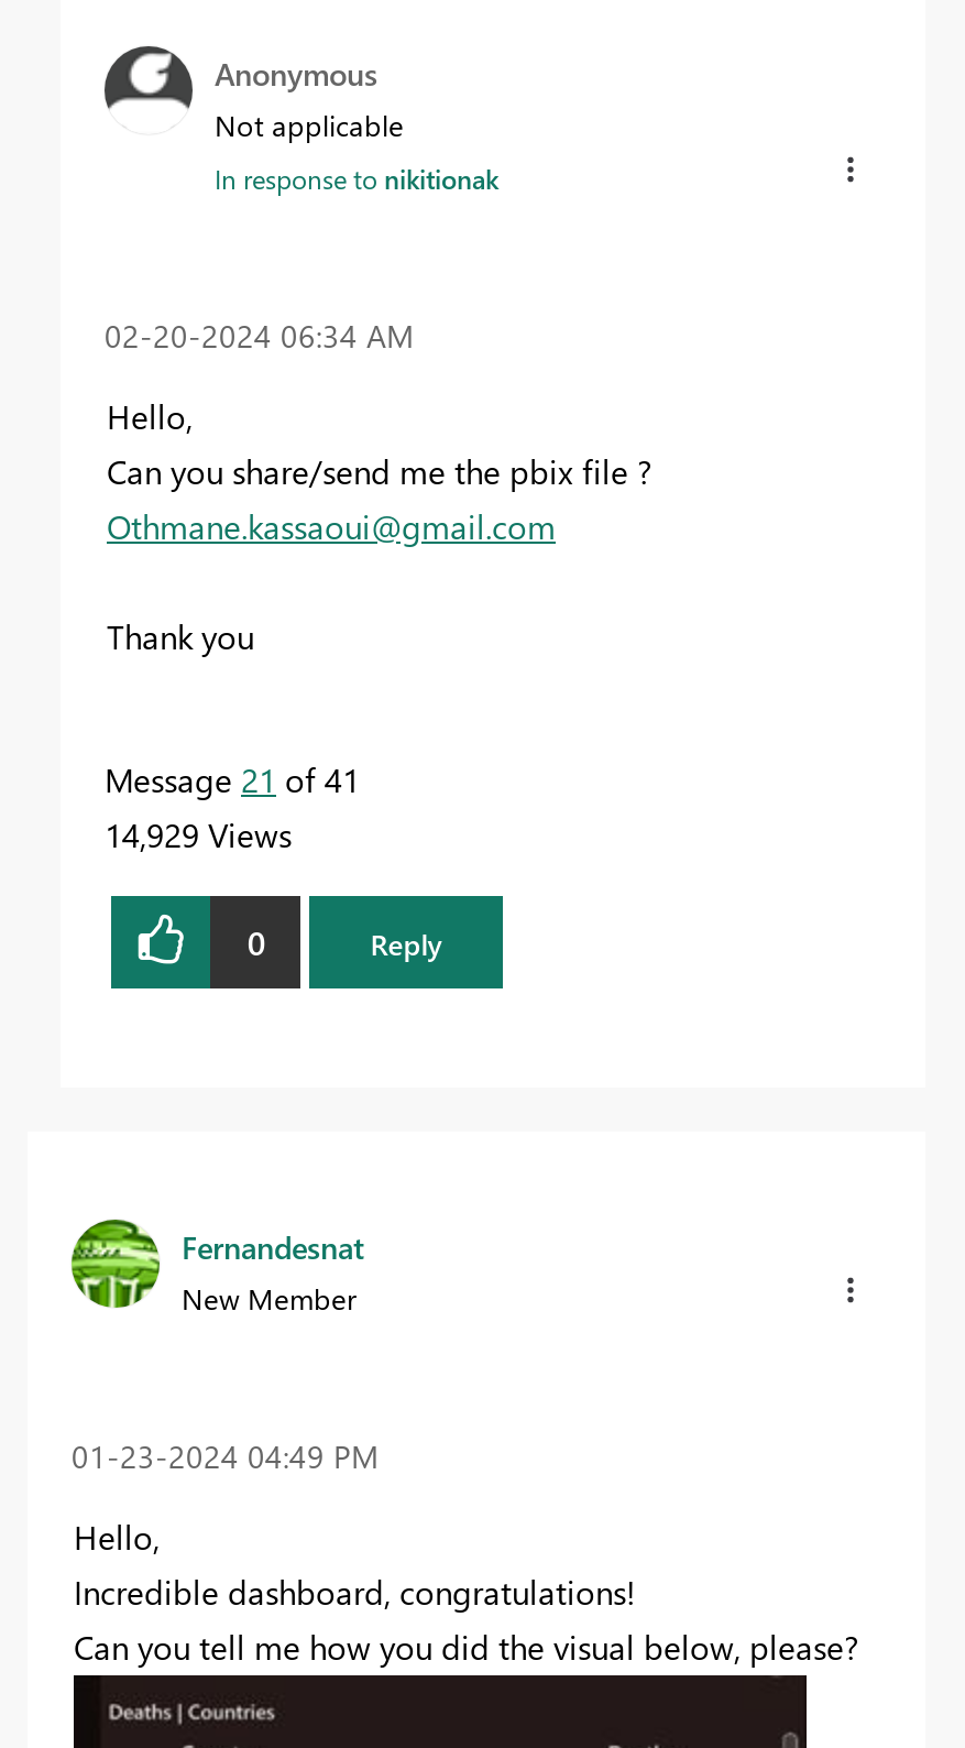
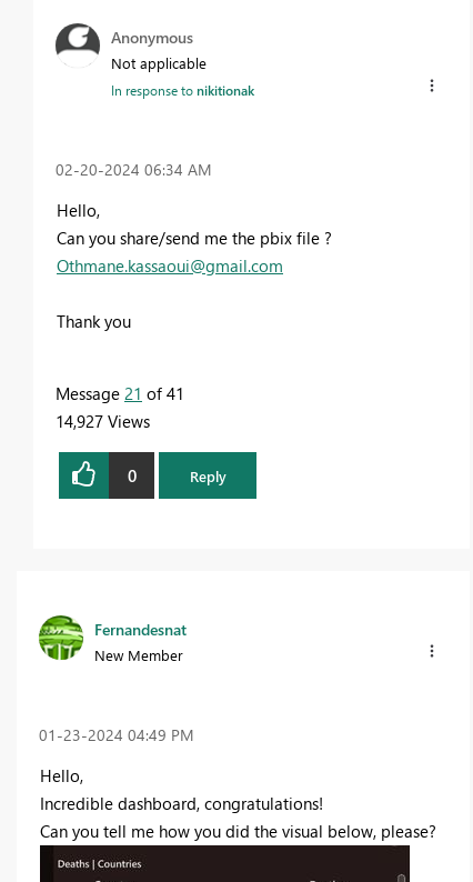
- 14,929 Views
+ 14,927 Views
